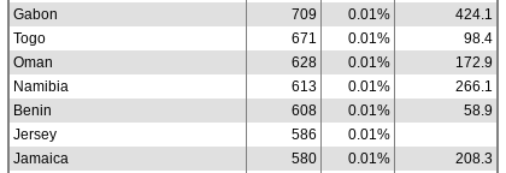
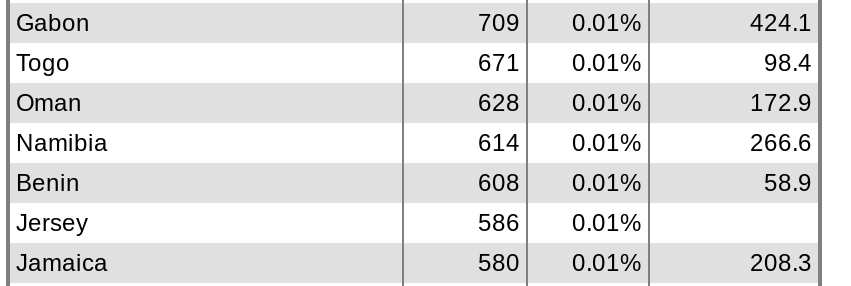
- 613 0.01%
+ 614 0.01%

- 266.1
+ 266.6
